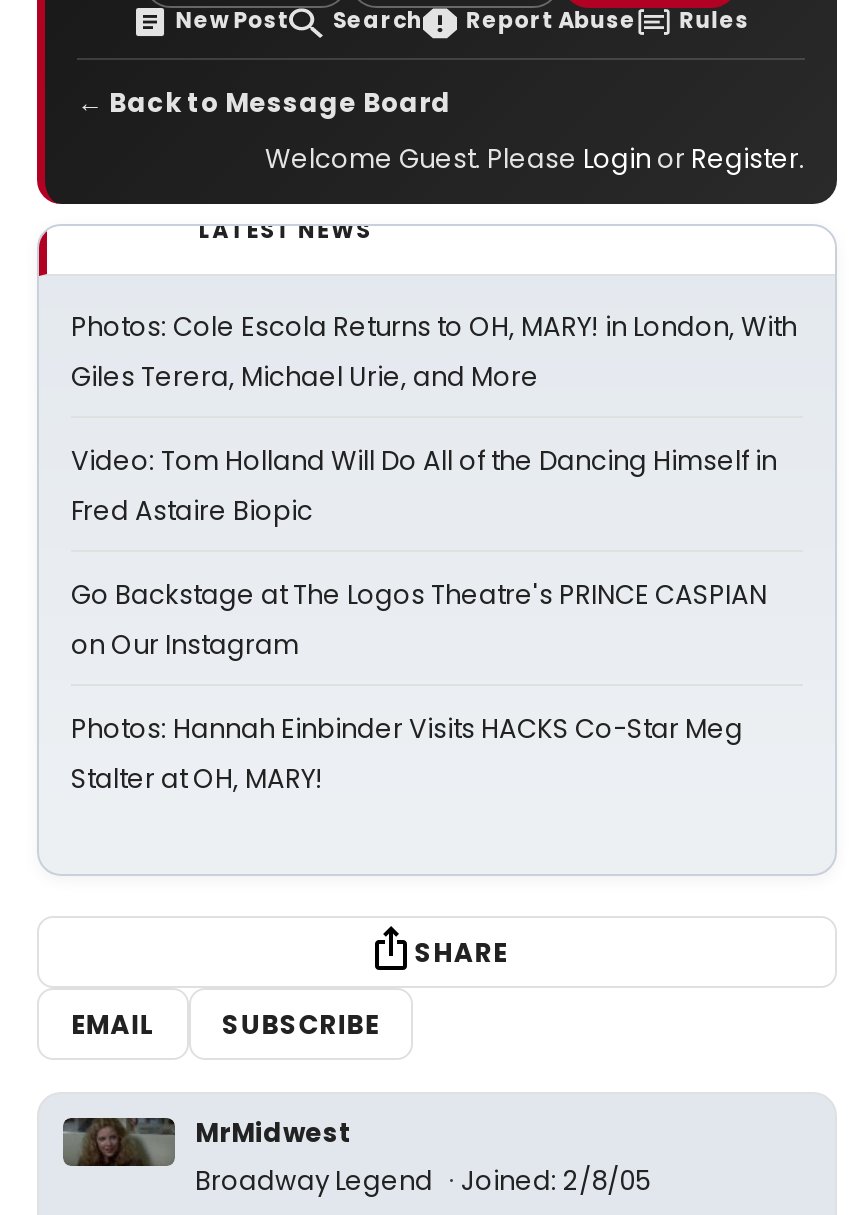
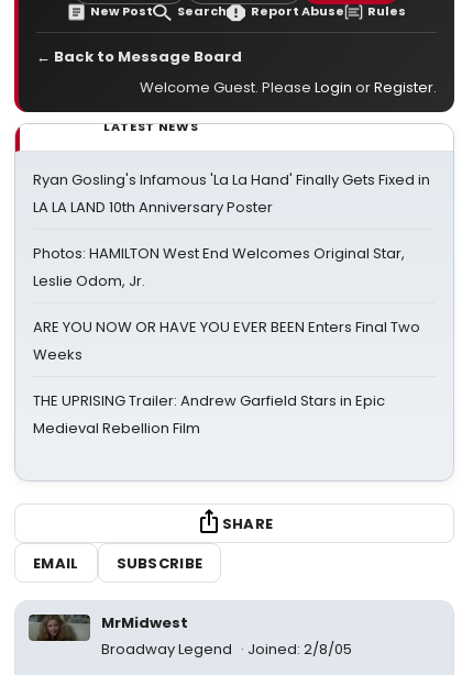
- Photos: Cole Escola Returns to OH, MARY! in London, With
- Giles Terera, Michael Urie, and More
+ Ryan Gosling's Infamous 'La La Hand' Finally Gets Fixed in
+ LA LA LAND 10th Anniversary Poster

- Video: Tom Holland Will Do All of the Dancing Himself in
- Fred Astaire Biopic
+ Photos: HAMILTON West End Welcomes Original Star,
+ Leslie Odom, Jr.

- Go Backstage at The Logos Theatre's PRINCE CASPIAN
- on Our Instagram
+ ARE YOU NOW OR HAVE YOU EVER BEEN Enters Final Two
+ Weeks

- Photos: Hannah Einbinder Visits HACKS Co-Star Meg
- Stalter at OH, MARY!
+ THE UPRISING Trailer: Andrew Garfield Stars in Epic
+ Medieval Rebellion Film
